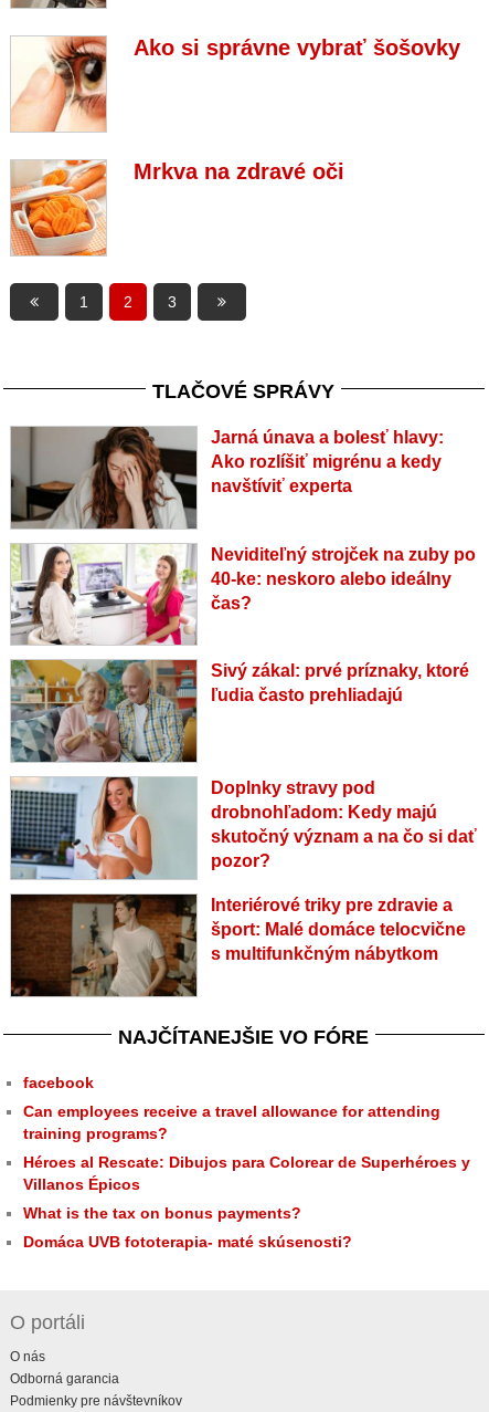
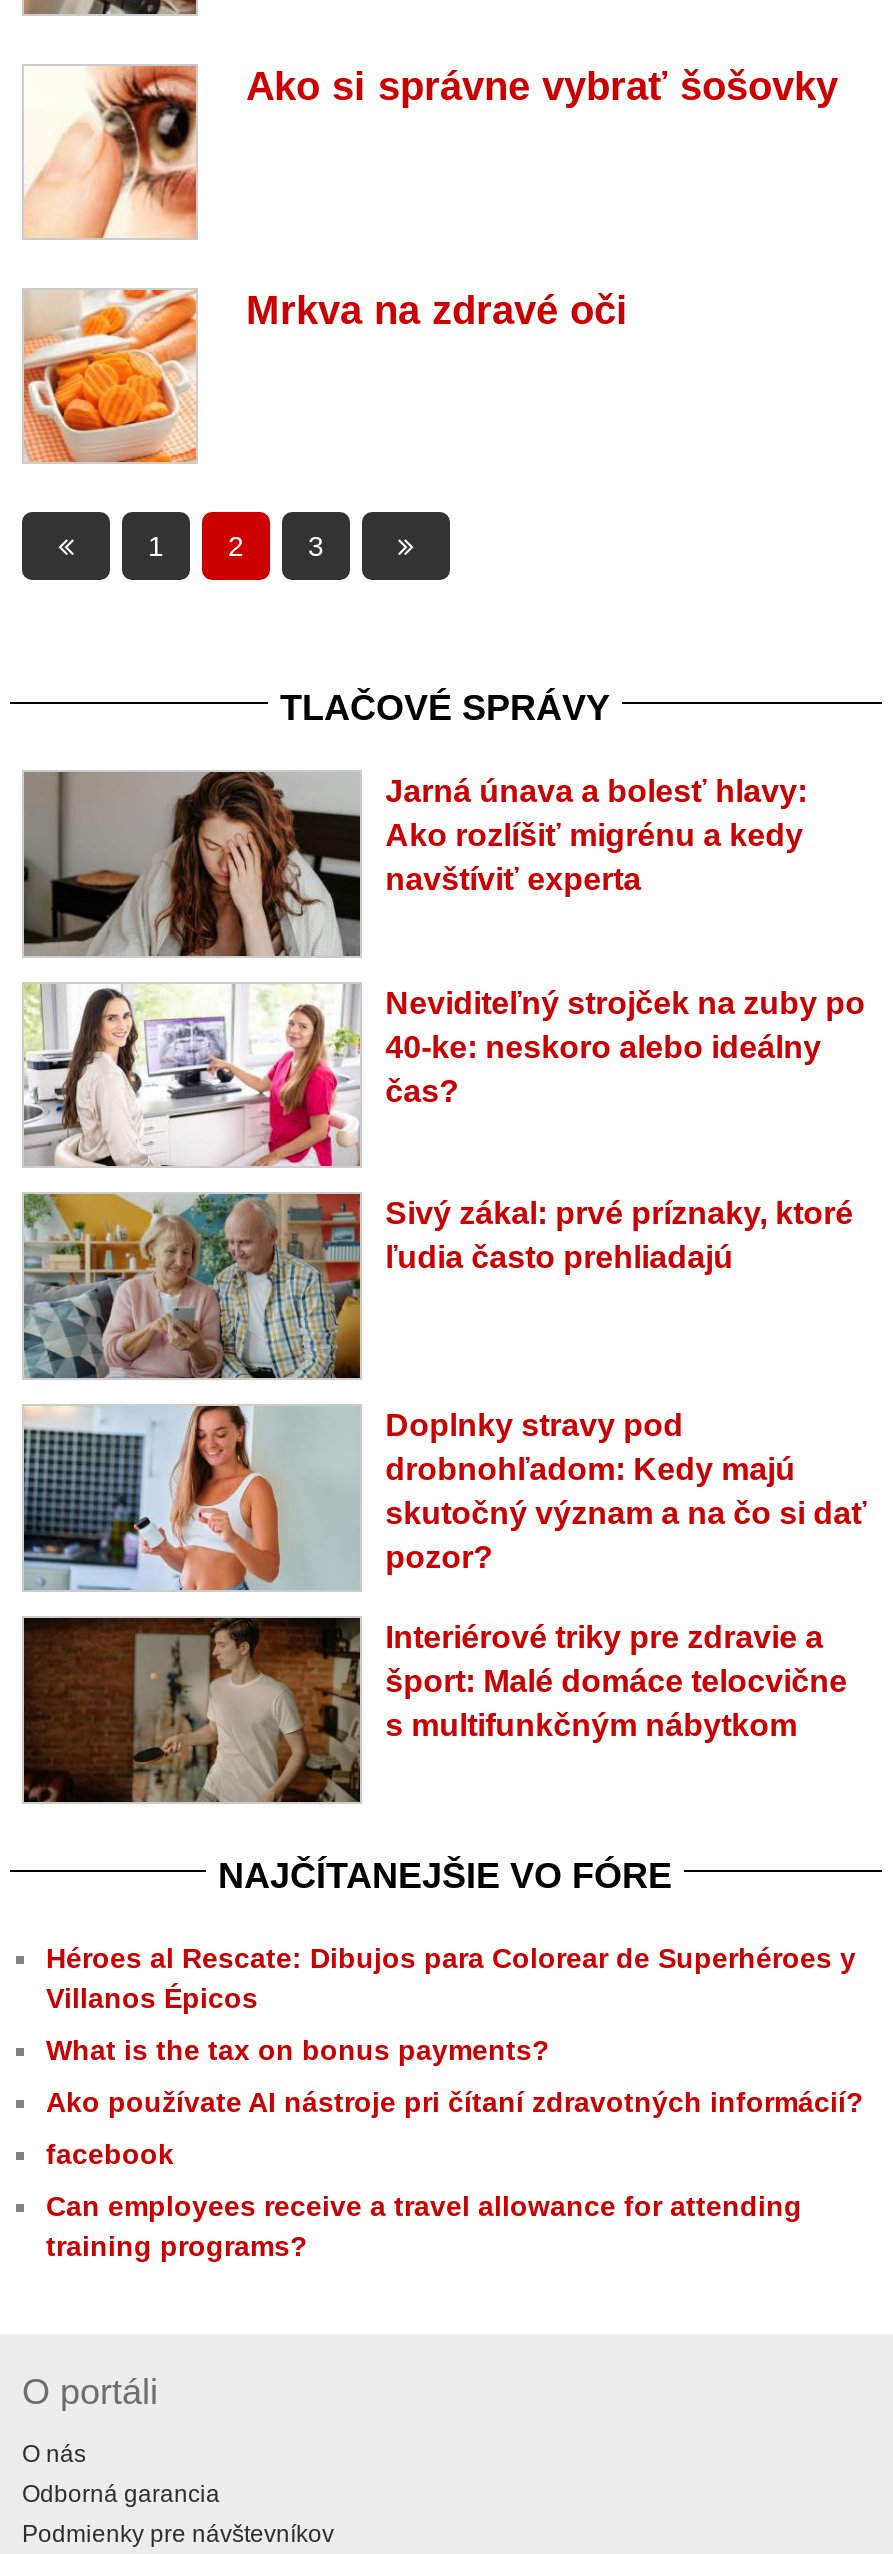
+ Ako používate AI nástroje pri čítaní zdravotných informácií?

moved down: facebook | Can employees receive a travel allowance for attending | training programs?

moved up: Héroes al Rescate: Dibujos para Colorear de Superhéroes y | Villanos Épicos | What is the tax on bonus payments?

- Domáca UVB fototerapia- maté skúsenosti?
